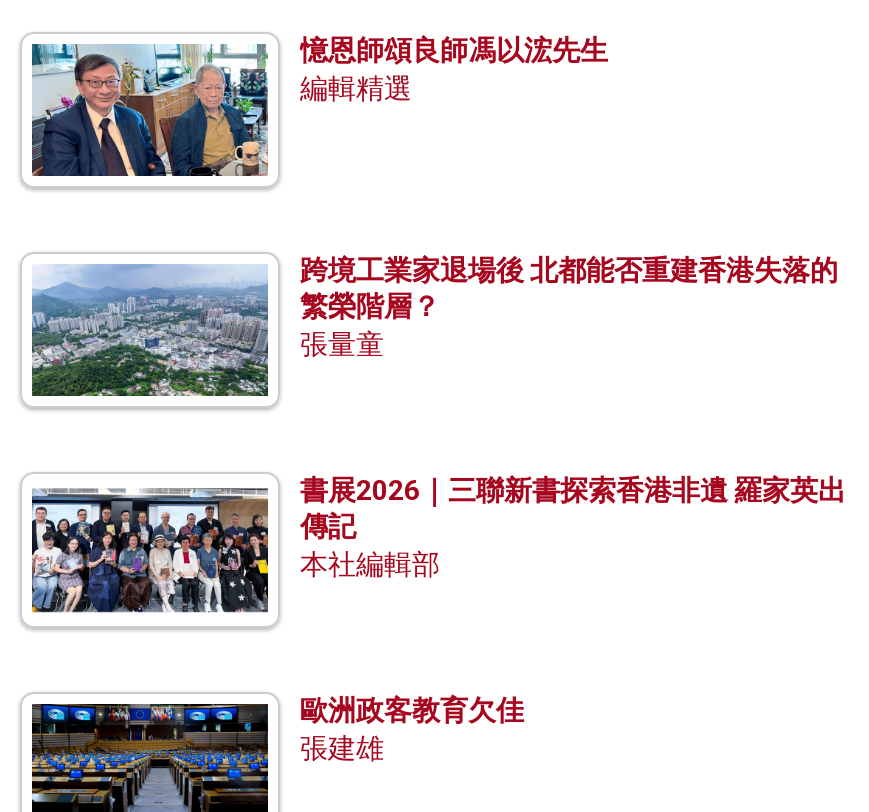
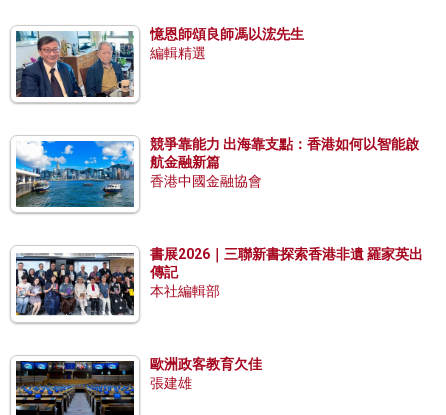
- [image]
- 跨境工業家退場後 北都能否重建香港失落的
- 繁榮階層？
- 張量童
+ [image]
+ 競爭靠能力 出海靠支點：香港如何以智能啟
+ 航金融新篇
+ 香港中國金融協會
